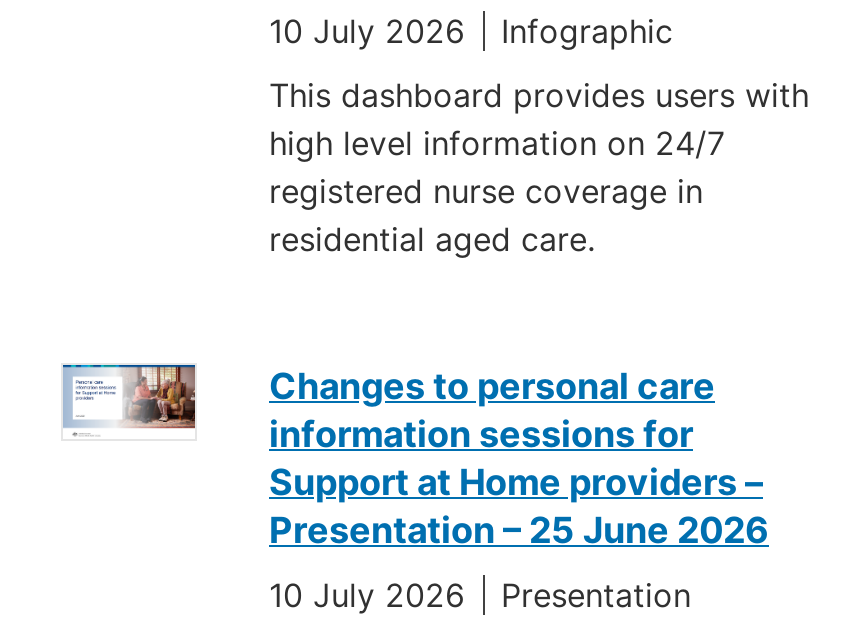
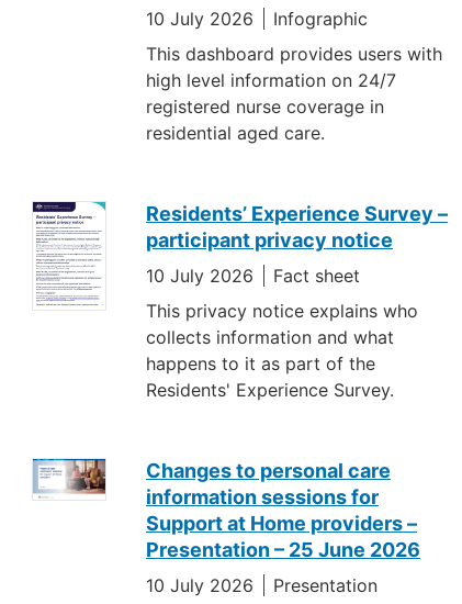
+ [image]
+ Residents’ Experience Survey –
+ participant privacy notice
+ 10 July 2026
+ Fact sheet
+ This privacy notice explains who
+ collects information and what
+ happens to it as part of the
+ Residents' Experience Survey.
